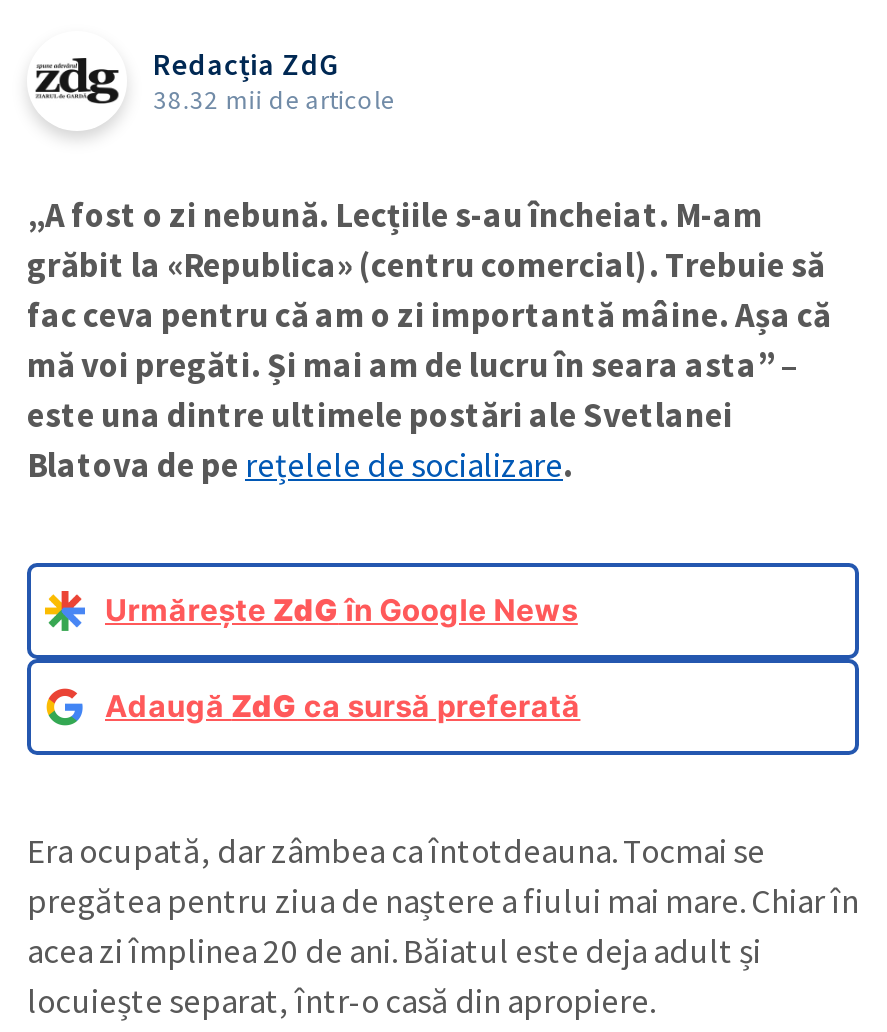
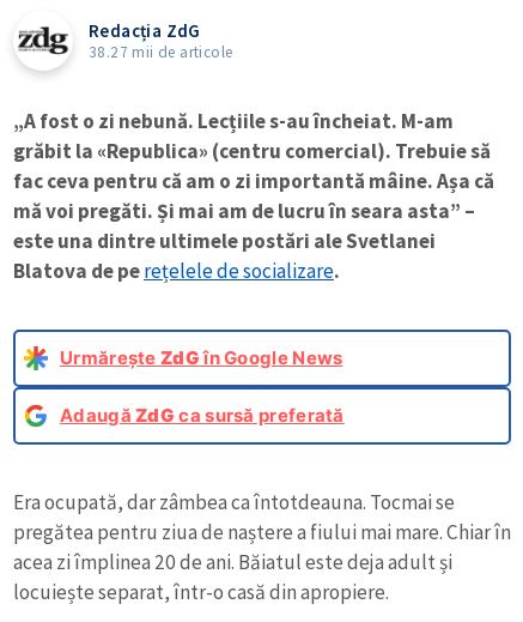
- 38.32 mii de articole
+ 38.27 mii de articole
